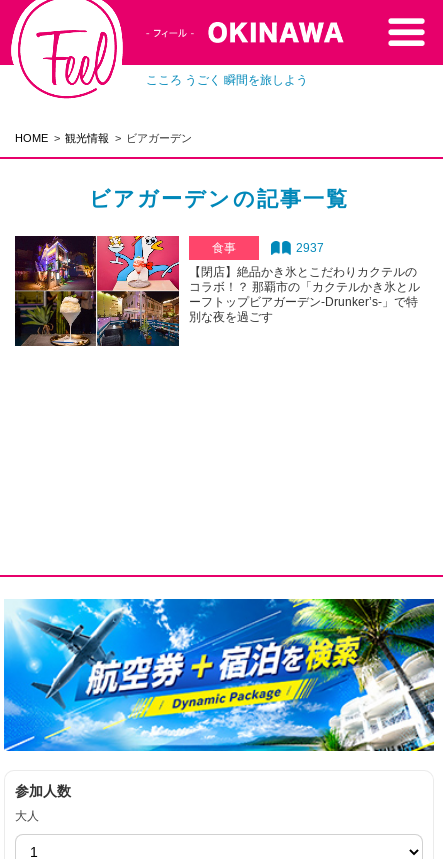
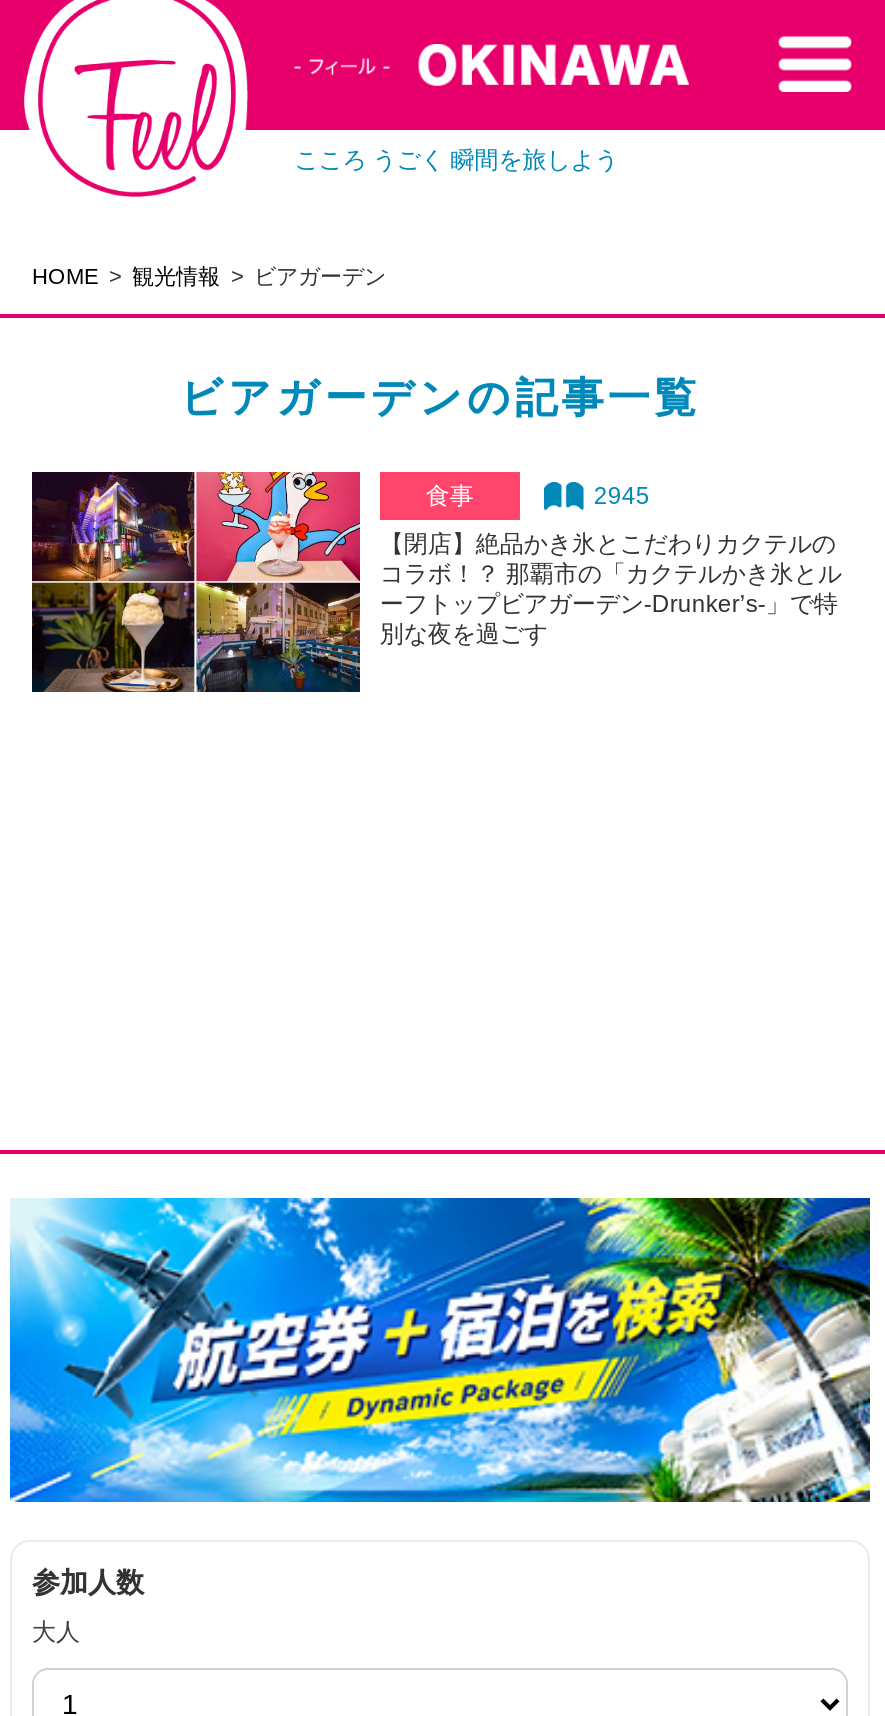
- 2937
+ 2945
